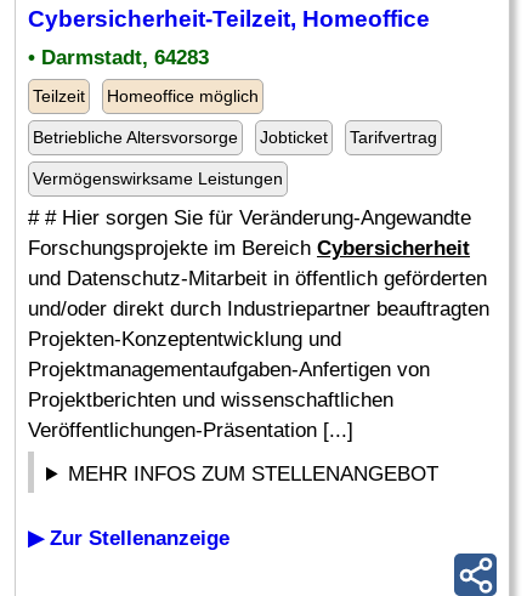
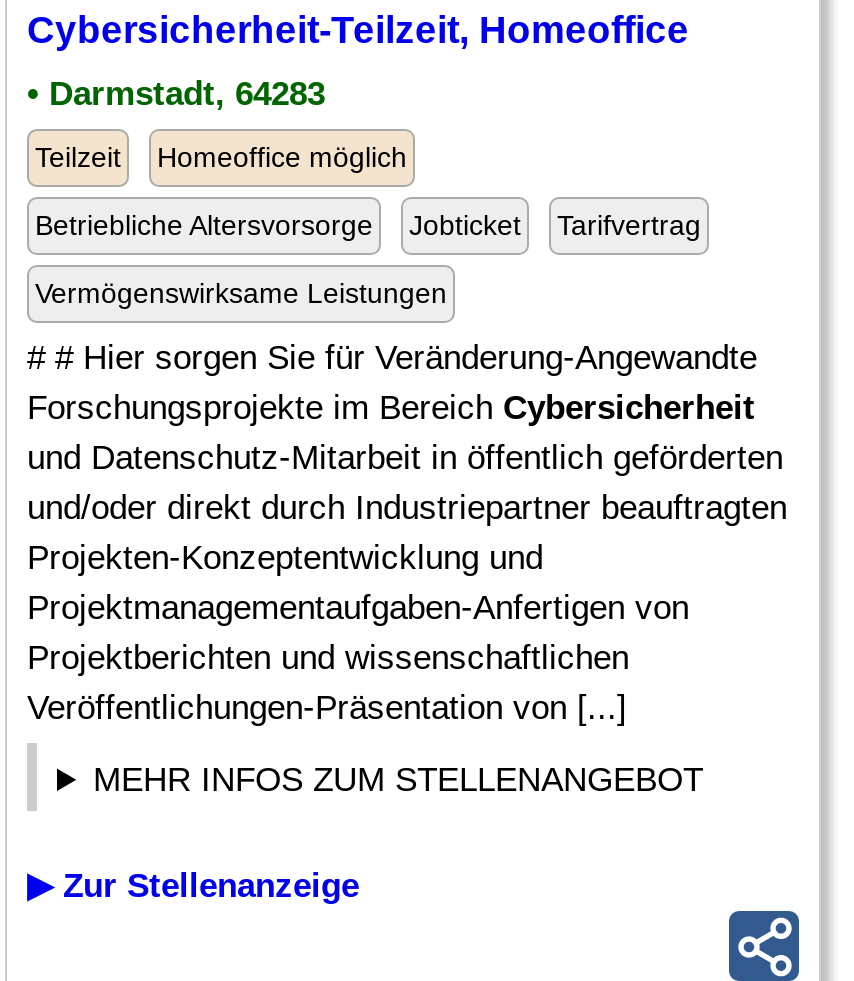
- Veröffentlichungen-Präsentation [...]
+ Veröffentlichungen-Präsentation von [...]
